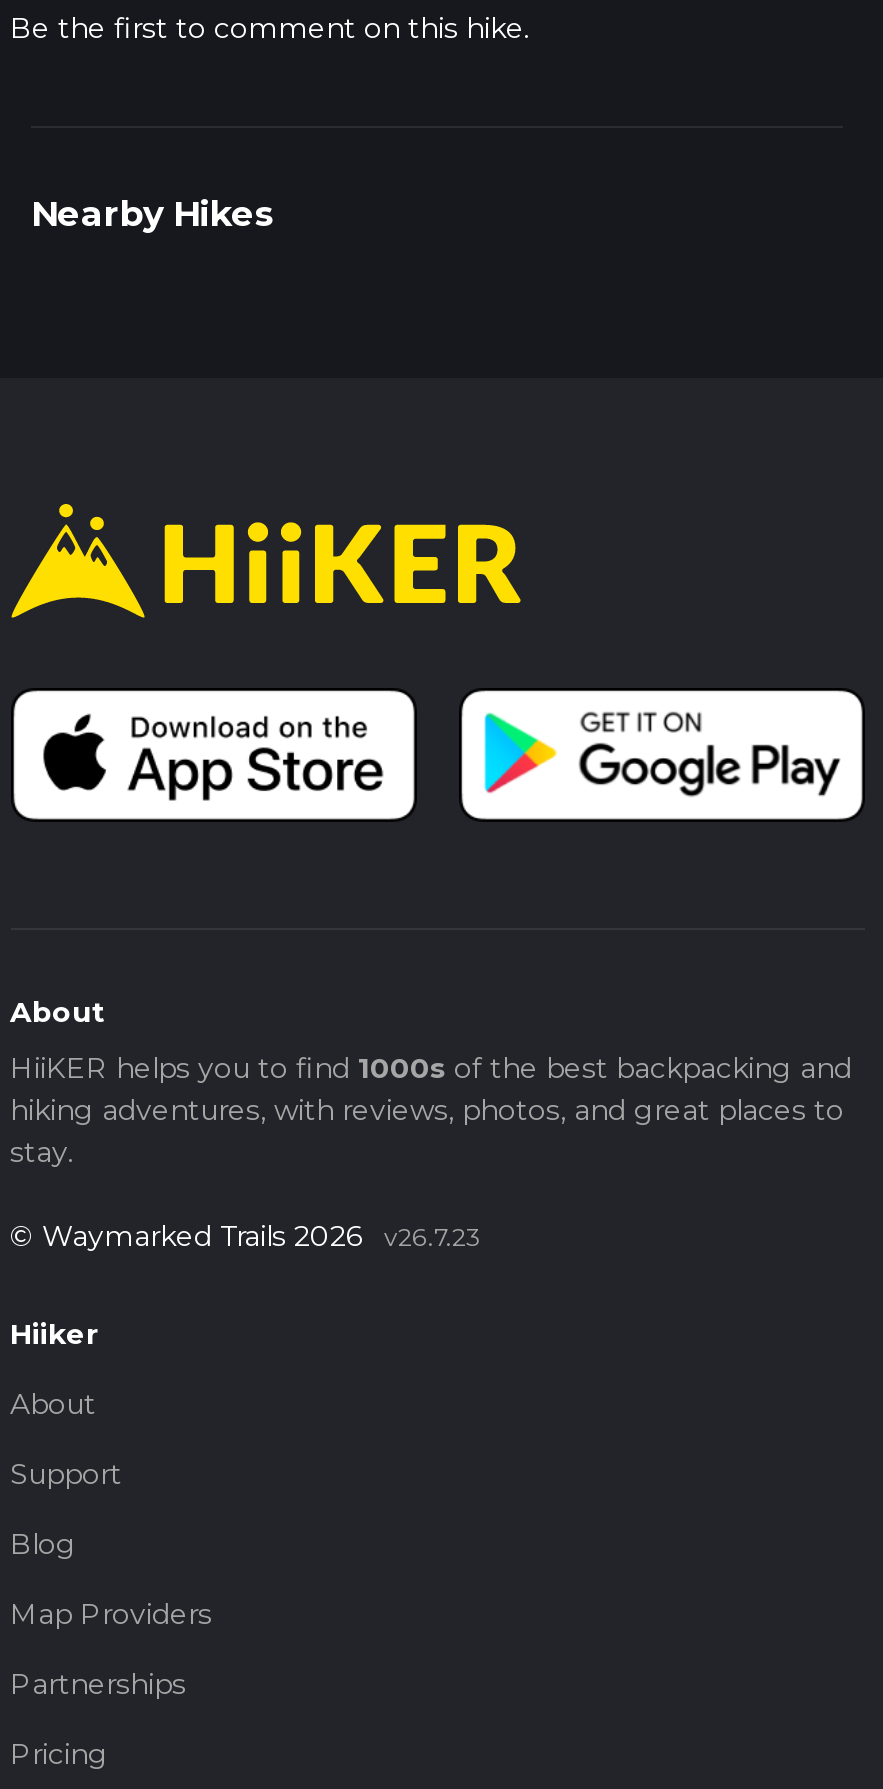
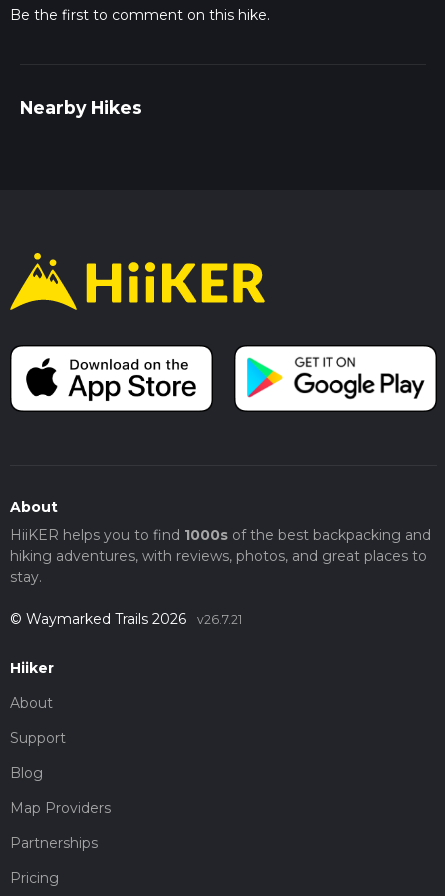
- © Waymarked Trails 2026 v26.7.23
+ © Waymarked Trails 2026 v26.7.21
